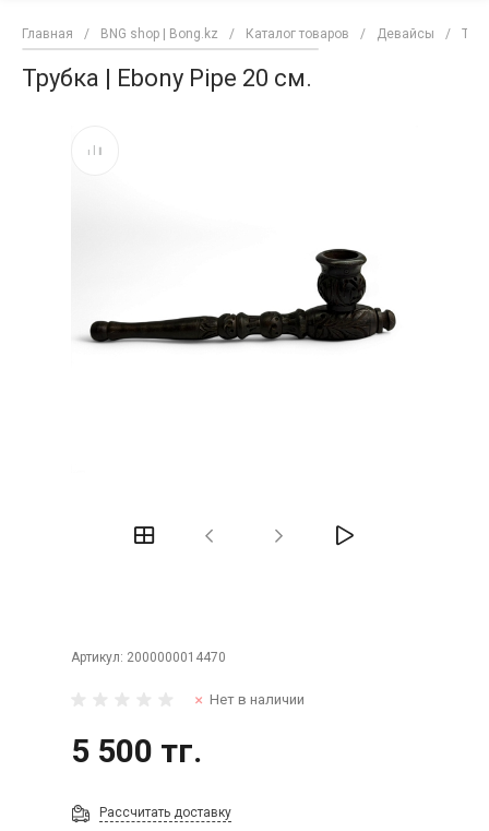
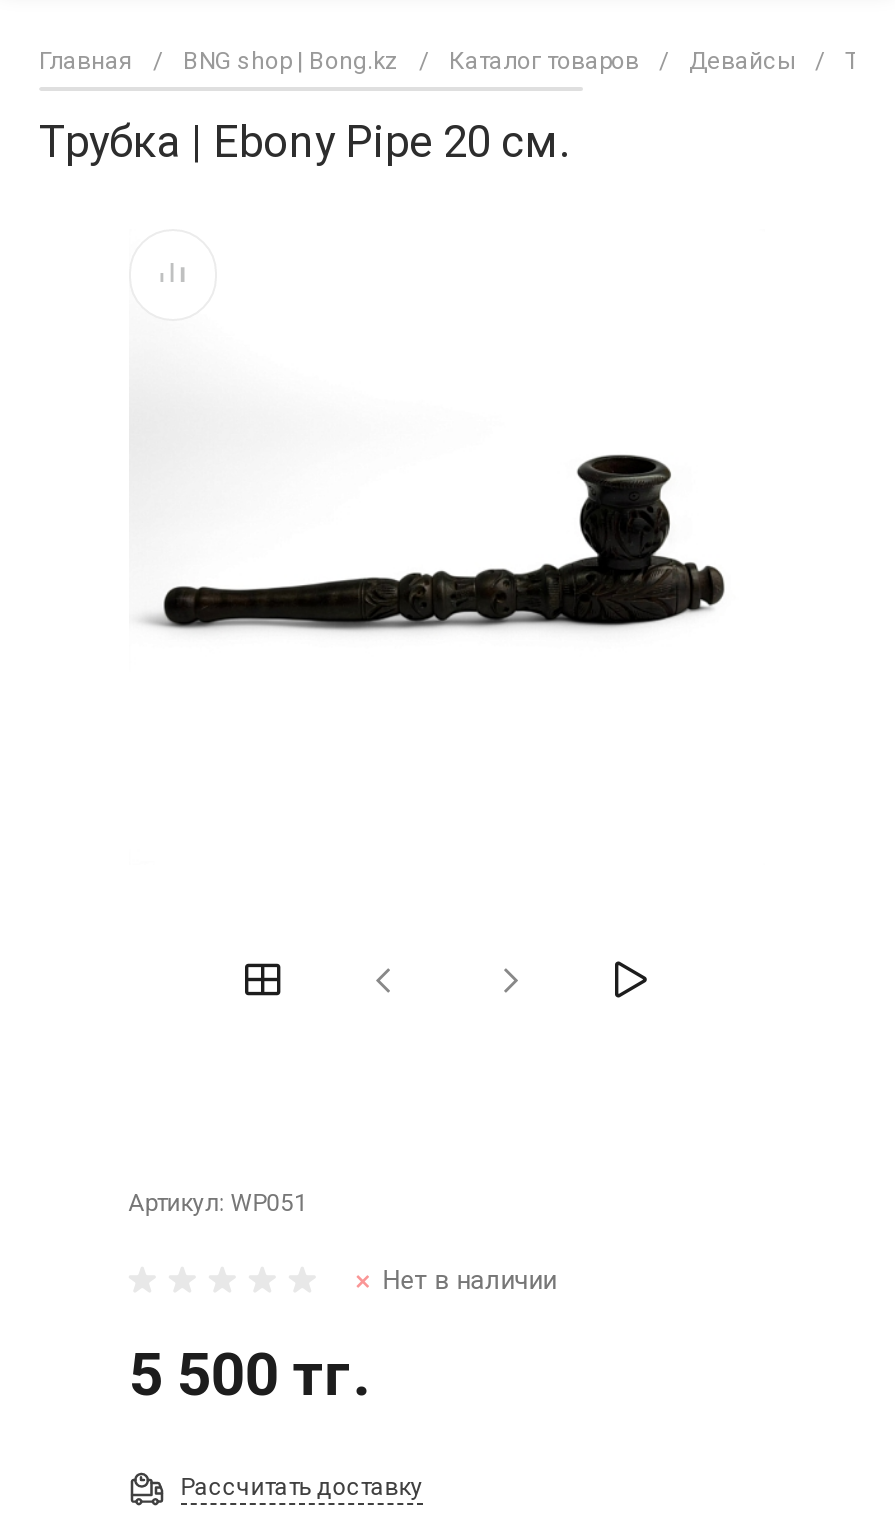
- Артикул: 2000000014470
+ Артикул: WP051
